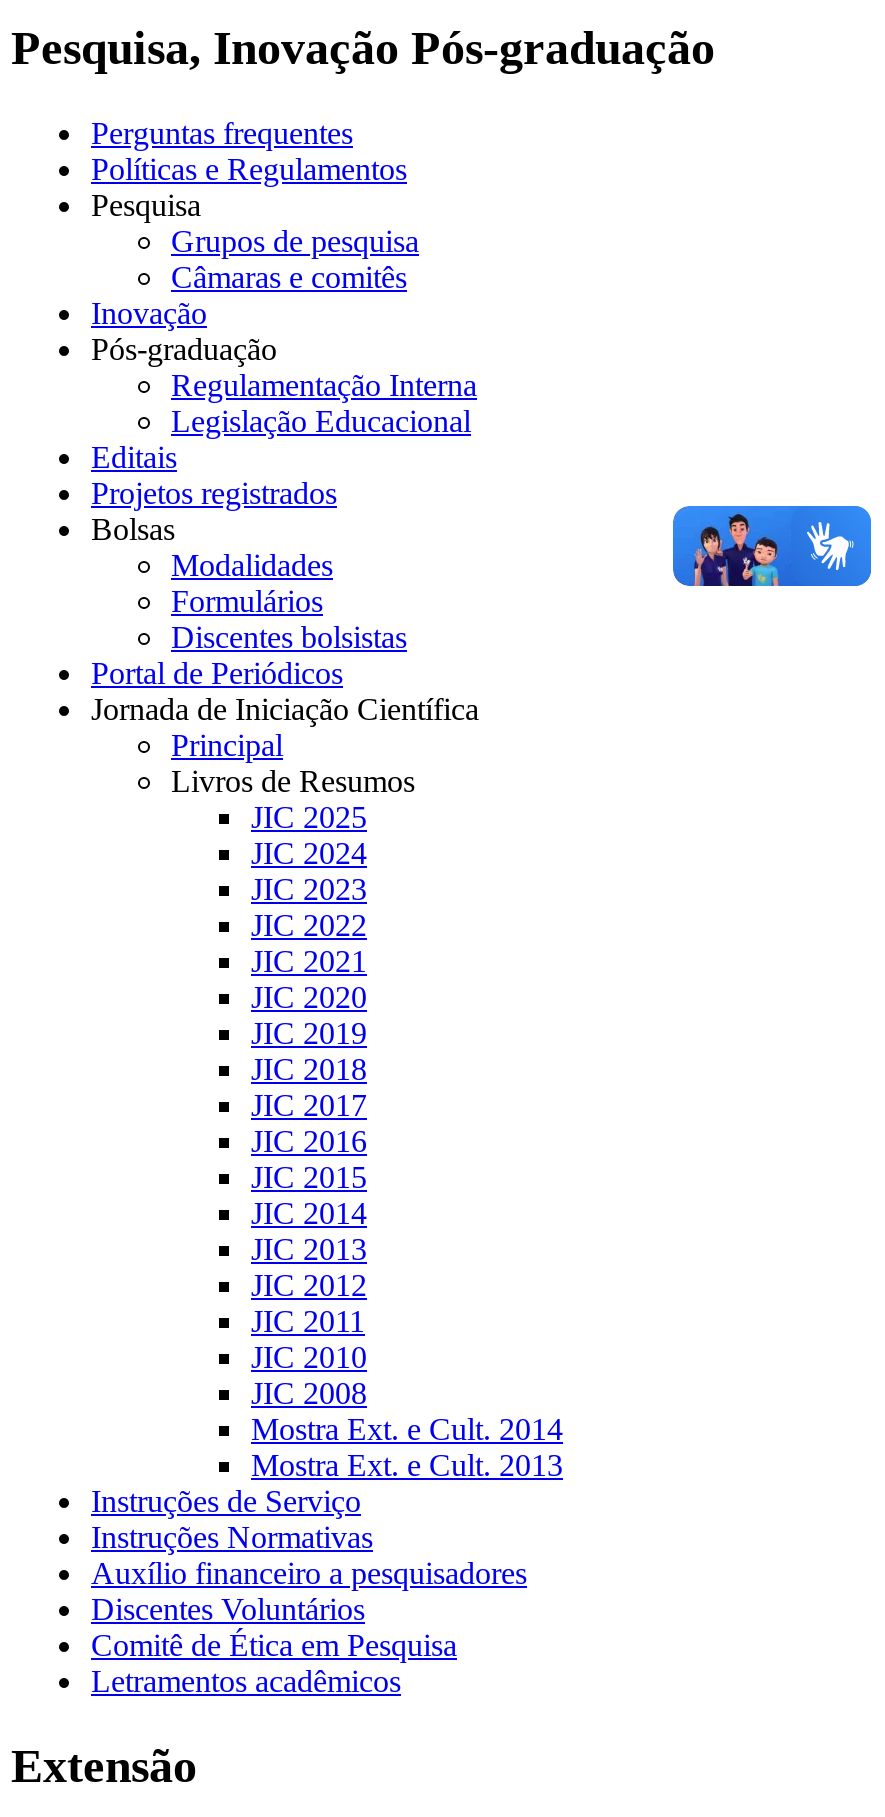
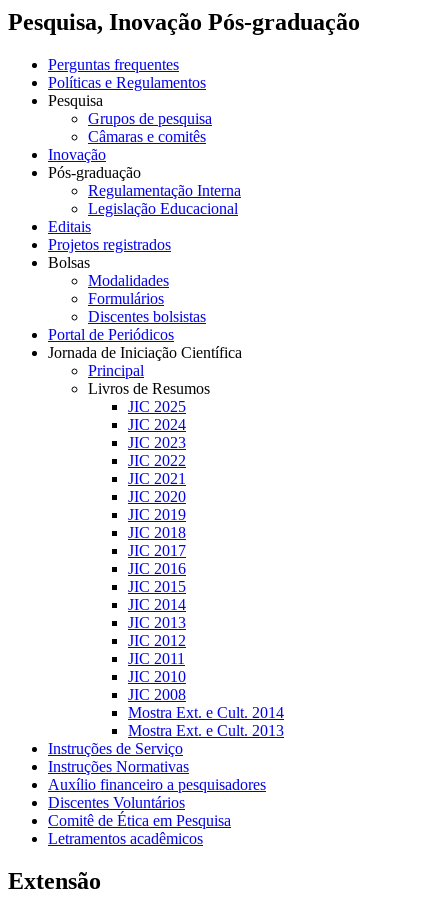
- [image]
